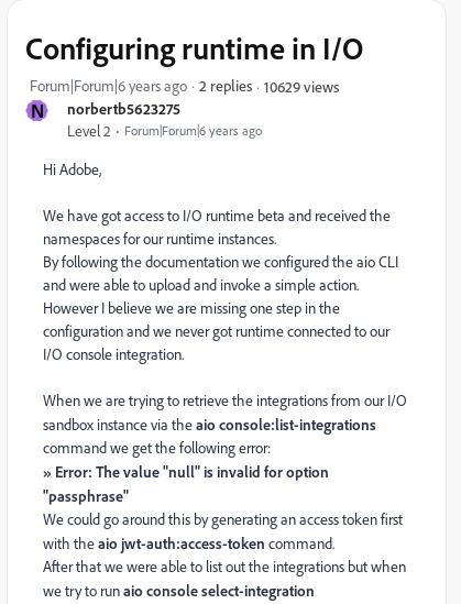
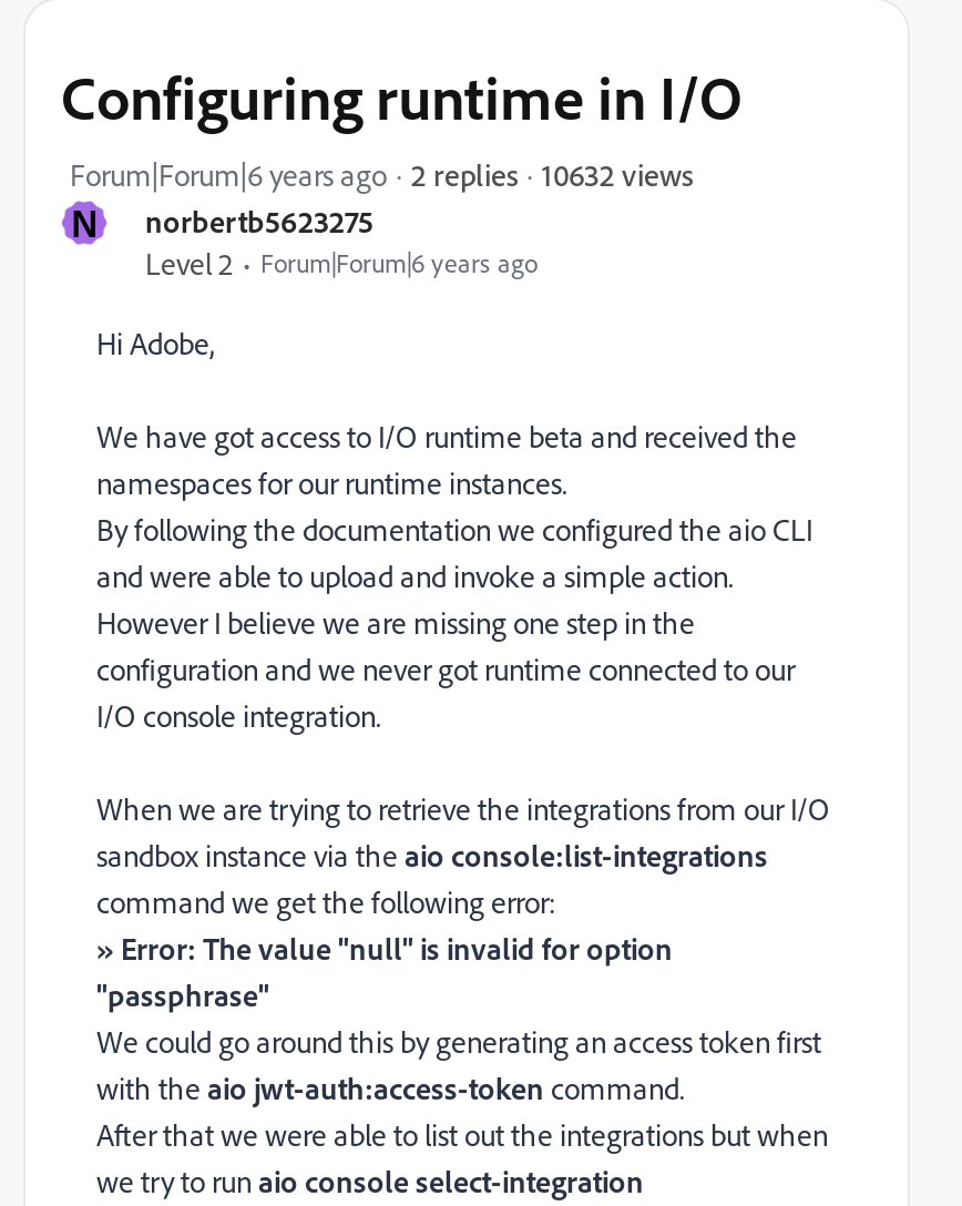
- 10629 views
+ 10632 views
